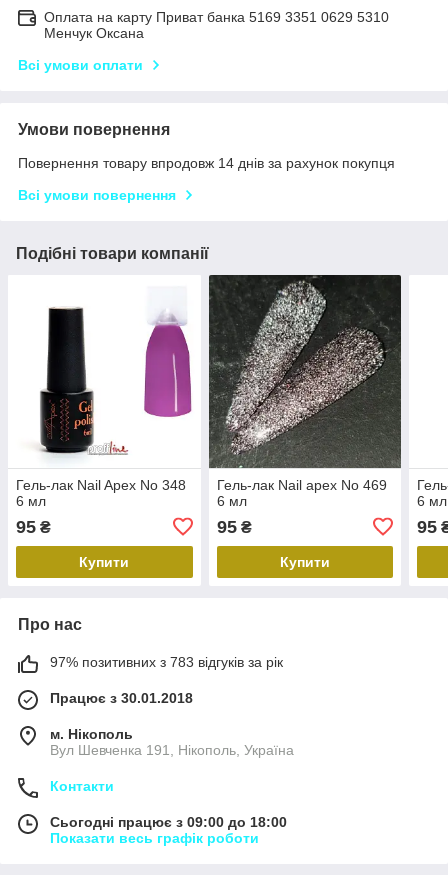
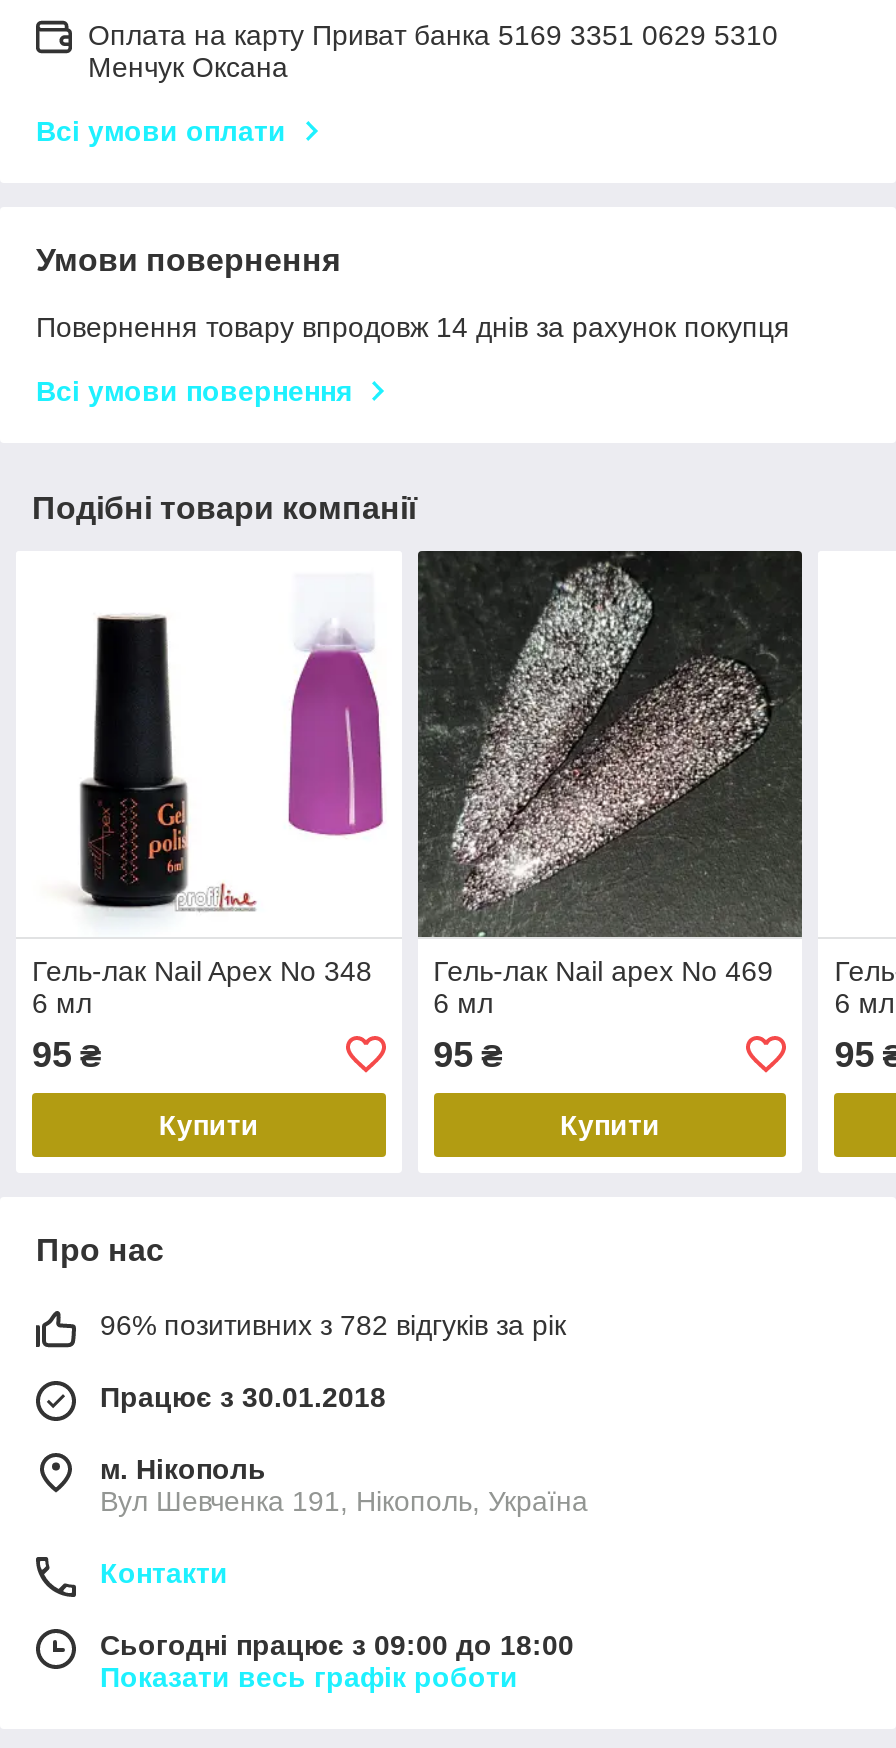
- 97% позитивних з 783 відгуків за рік
+ 96% позитивних з 782 відгуків за рік
